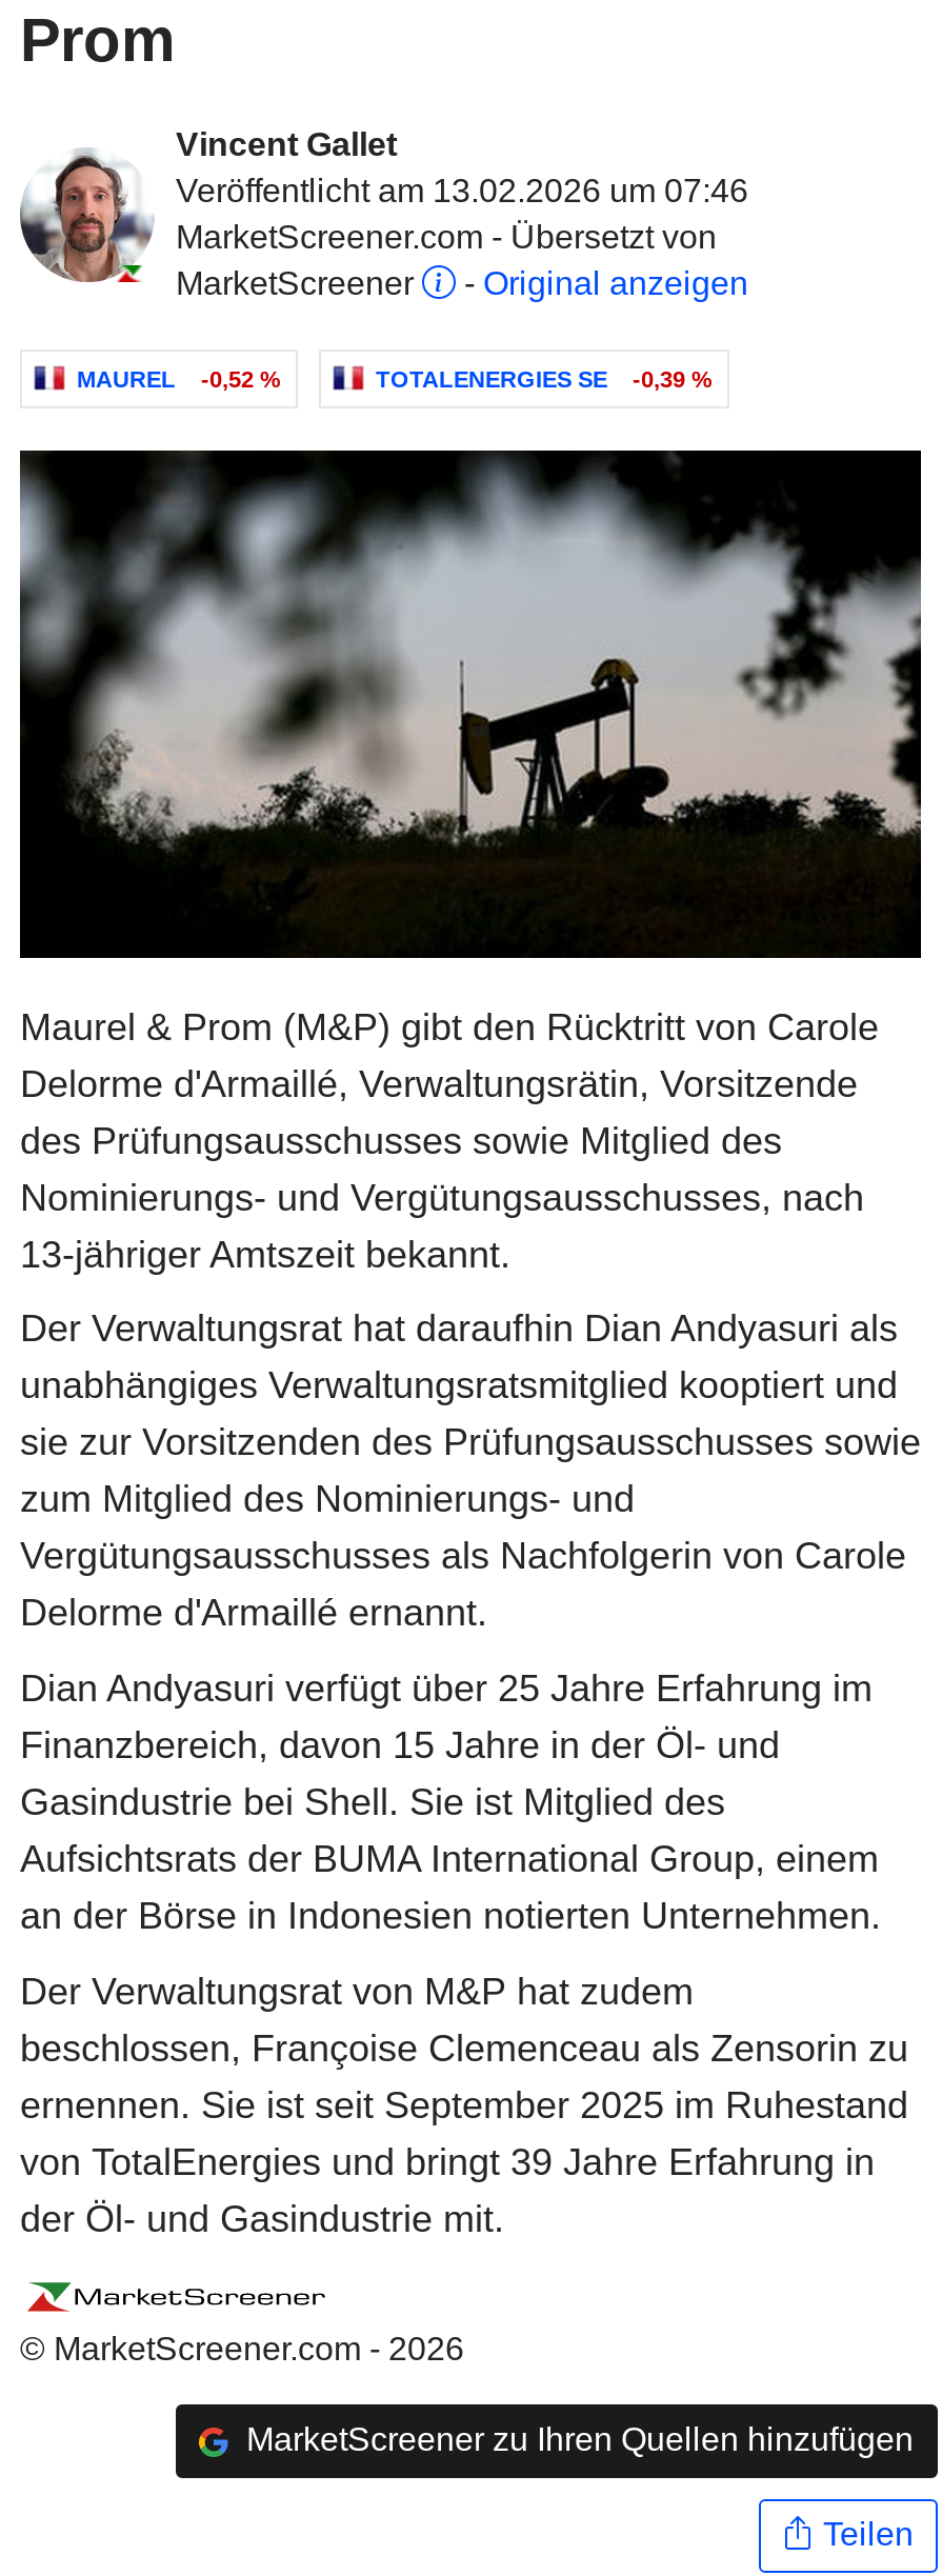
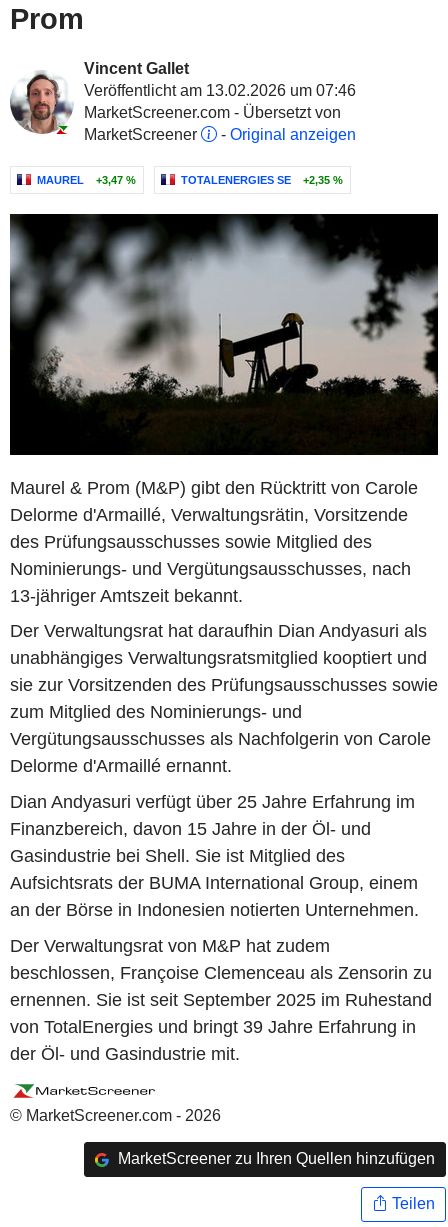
- MAUREL -0,52 %
+ MAUREL +3,47 %

- TOTALENERGIES SE -0,39 %
+ TOTALENERGIES SE +2,35 %
